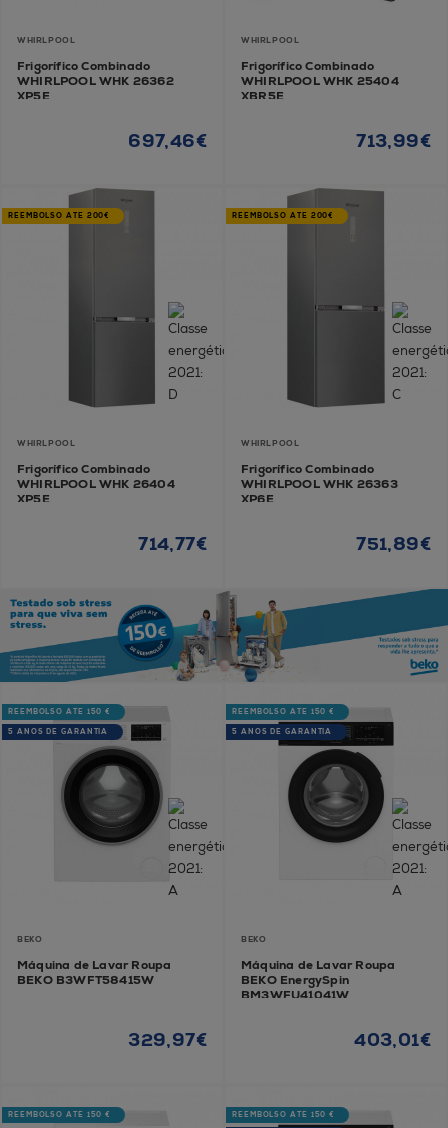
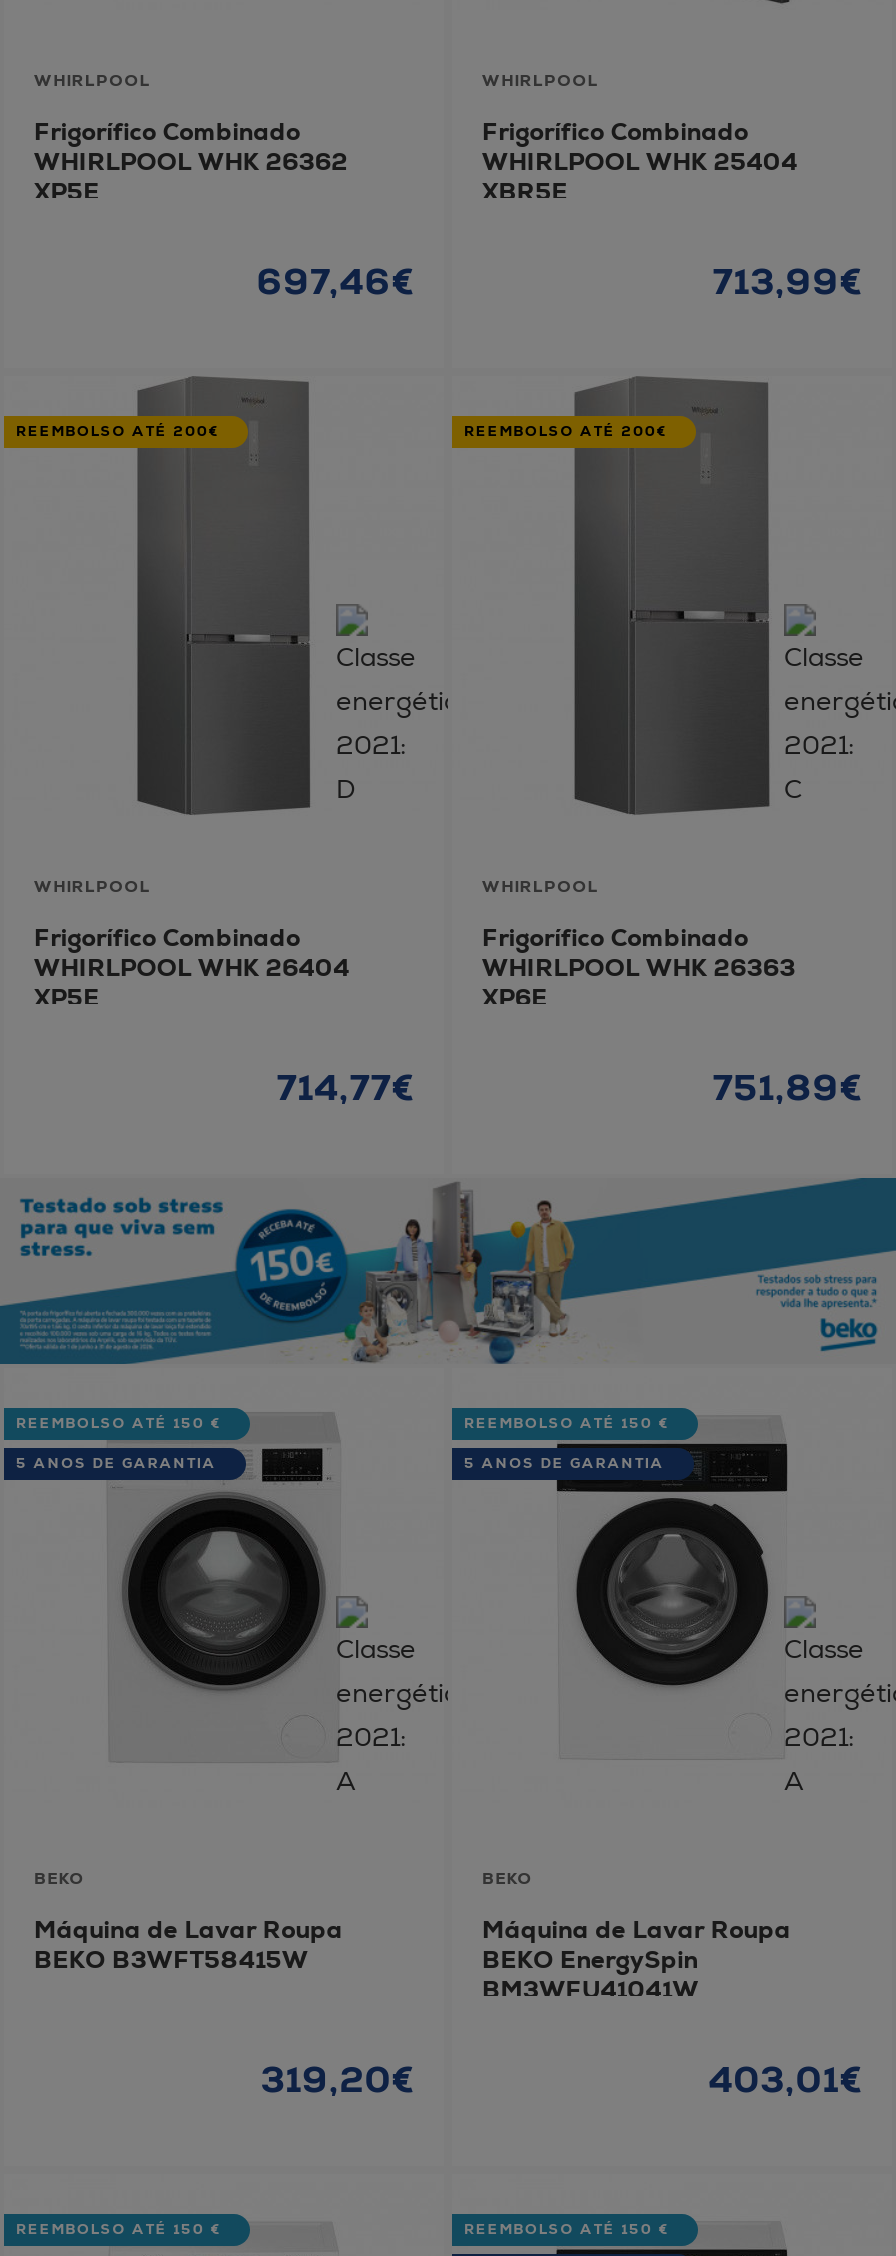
- 329,97€
+ 319,20€
